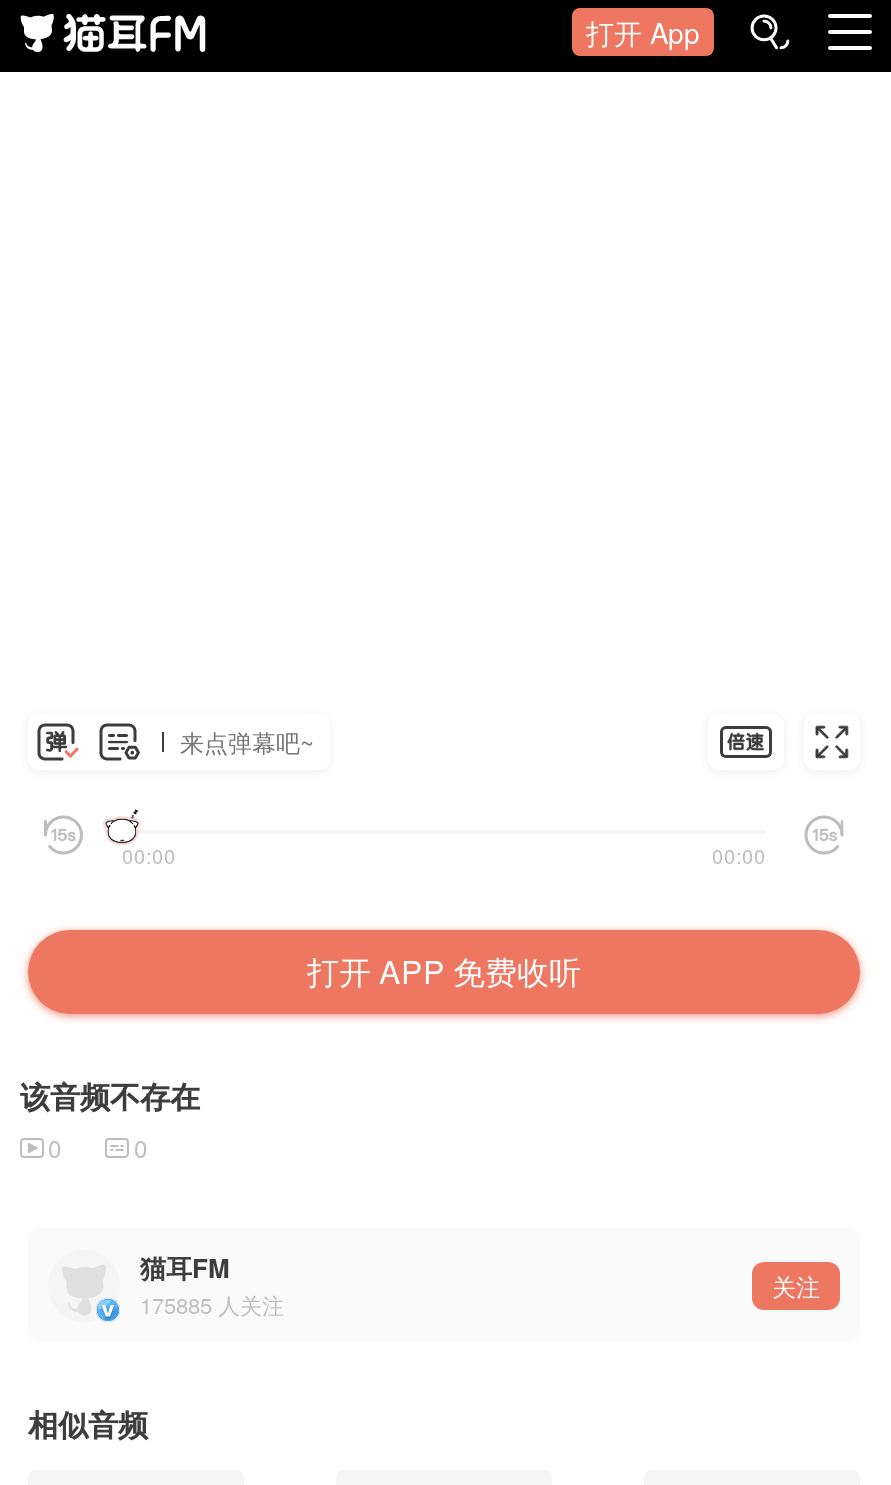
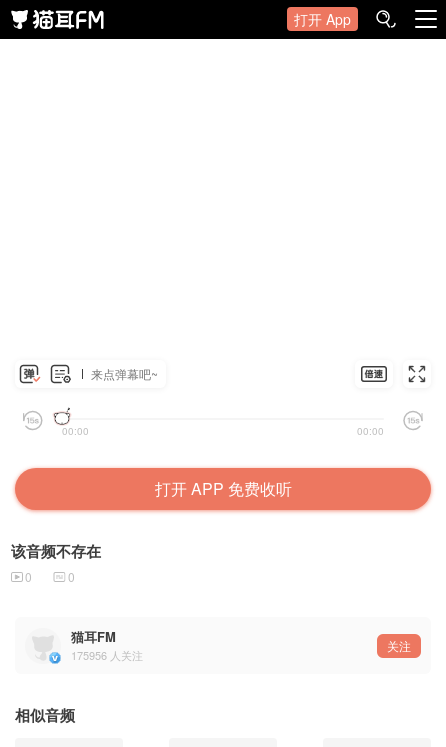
- 175885人关注
+ 175956人关注
